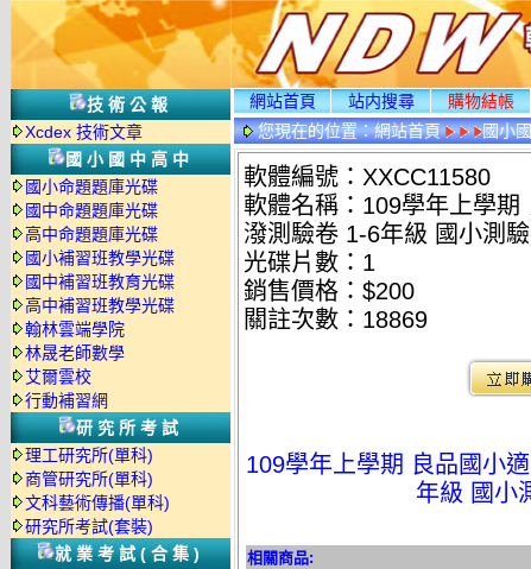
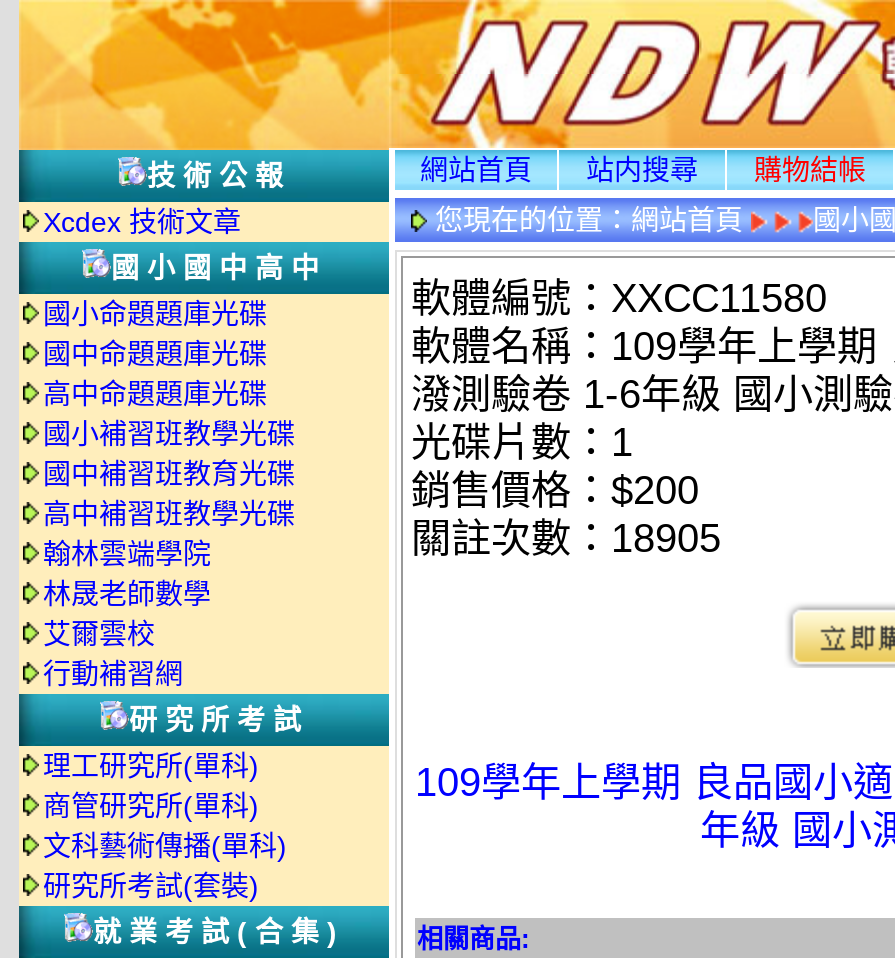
- 關註次數：18869
+ 關註次數：18905
